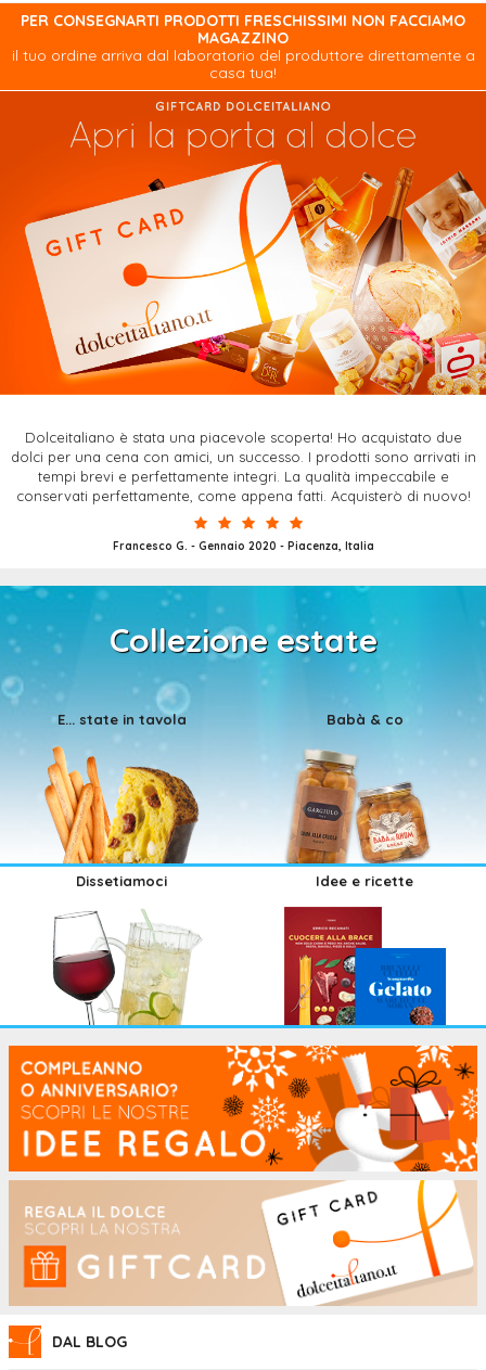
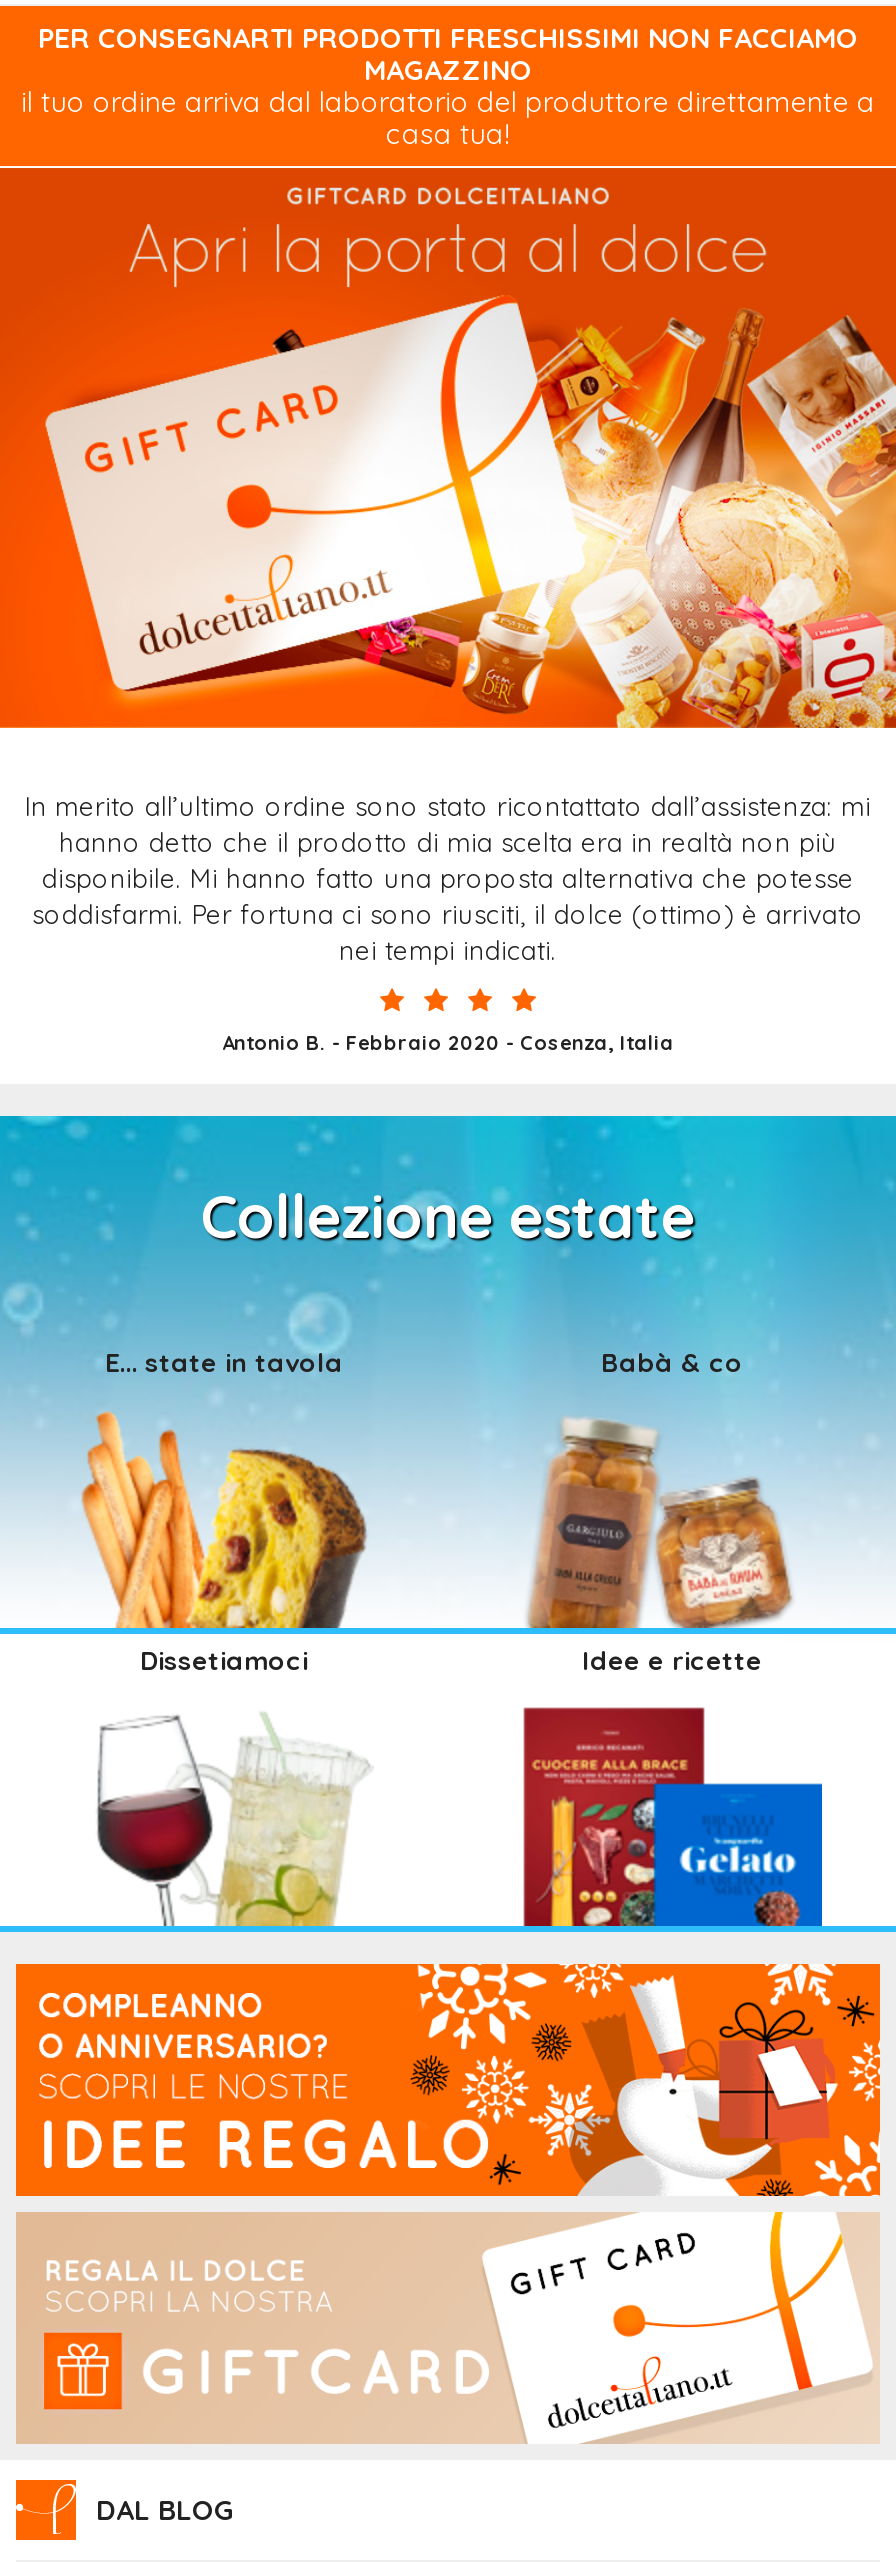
- Dolceitaliano è stata una piacevole scoperta! Ho acquistato due
- dolci per una cena con amici, un successo. I prodotti sono arrivati in
- tempi brevi e perfettamente integri. La qualità impeccabile e
- conservati perfettamente, come appena fatti. Acquisterò di nuovo!
+ In merito all’ultimo ordine sono stato ricontattato dall’assistenza: mi
+ hanno detto che il prodotto di mia scelta era in realtà non più
+ disponibile. Mi hanno fatto una proposta alternativa che potesse
+ soddisfarmi. Per fortuna ci sono riusciti, il dolce (ottimo) è arrivato
+ nei tempi indicati.

- Francesco G. - Gennaio 2020 - Piacenza, Italia
+ Antonio B. - Febbraio 2020 - Cosenza, Italia
